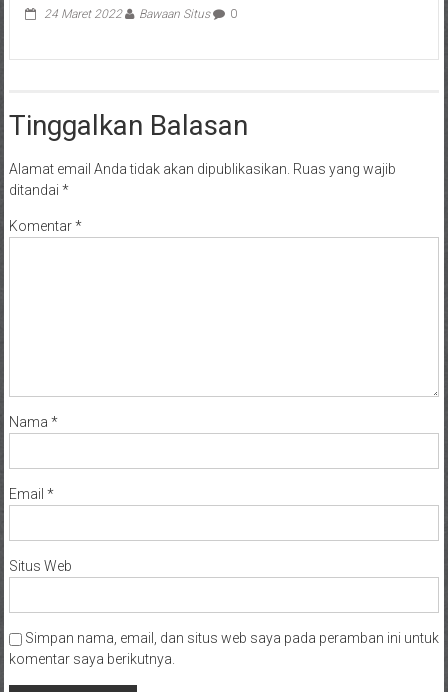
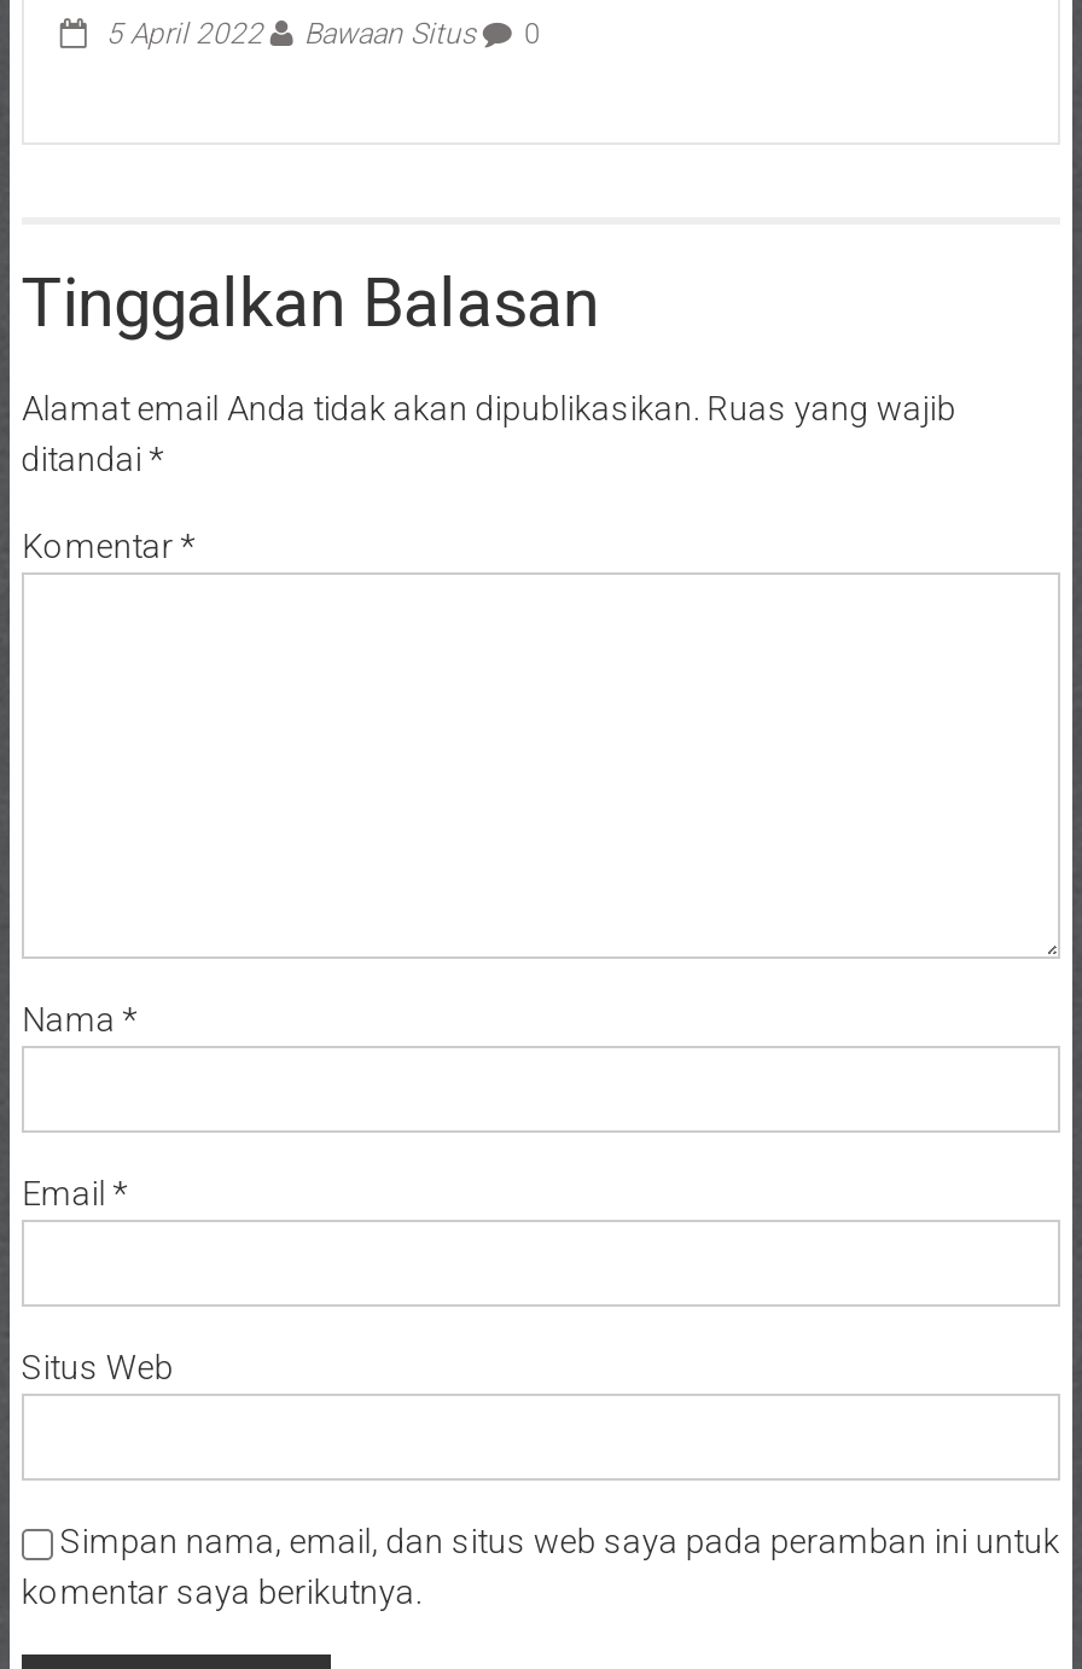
- 24 Maret 2022 Bawaan Situs 0
+ 5 April 2022 Bawaan Situs 0
